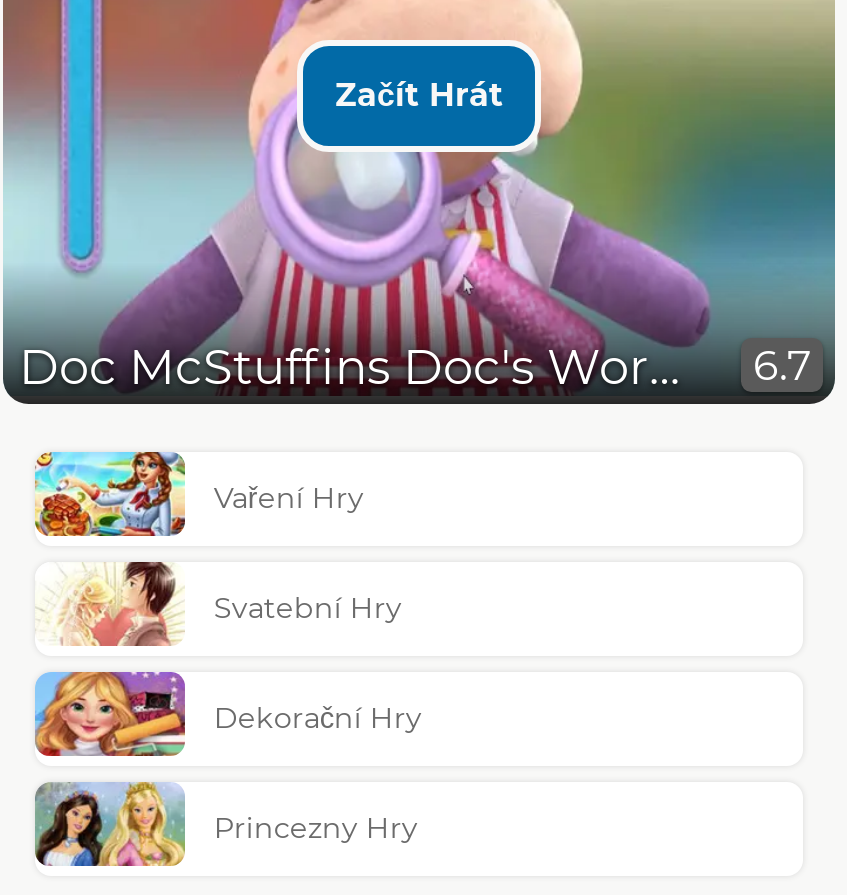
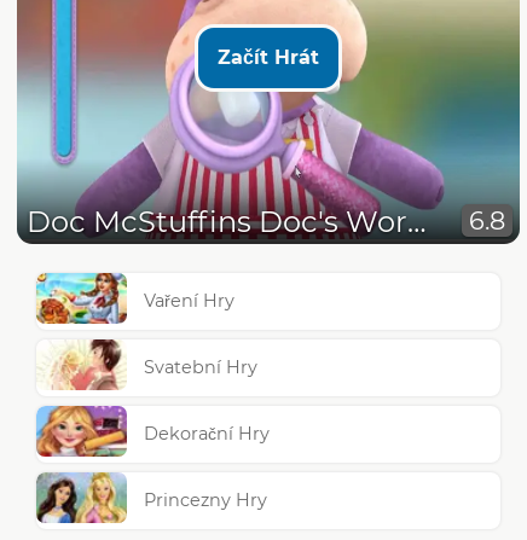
- 6.7
+ 6.8
